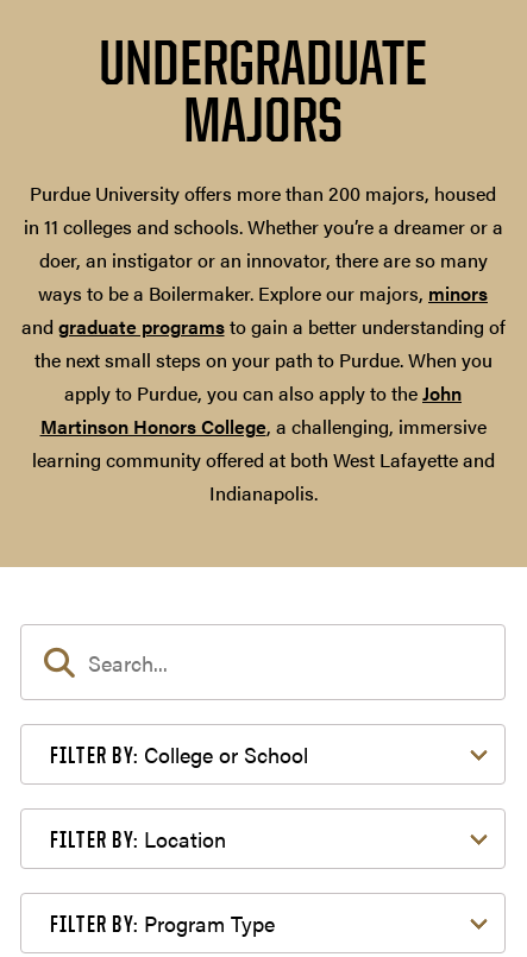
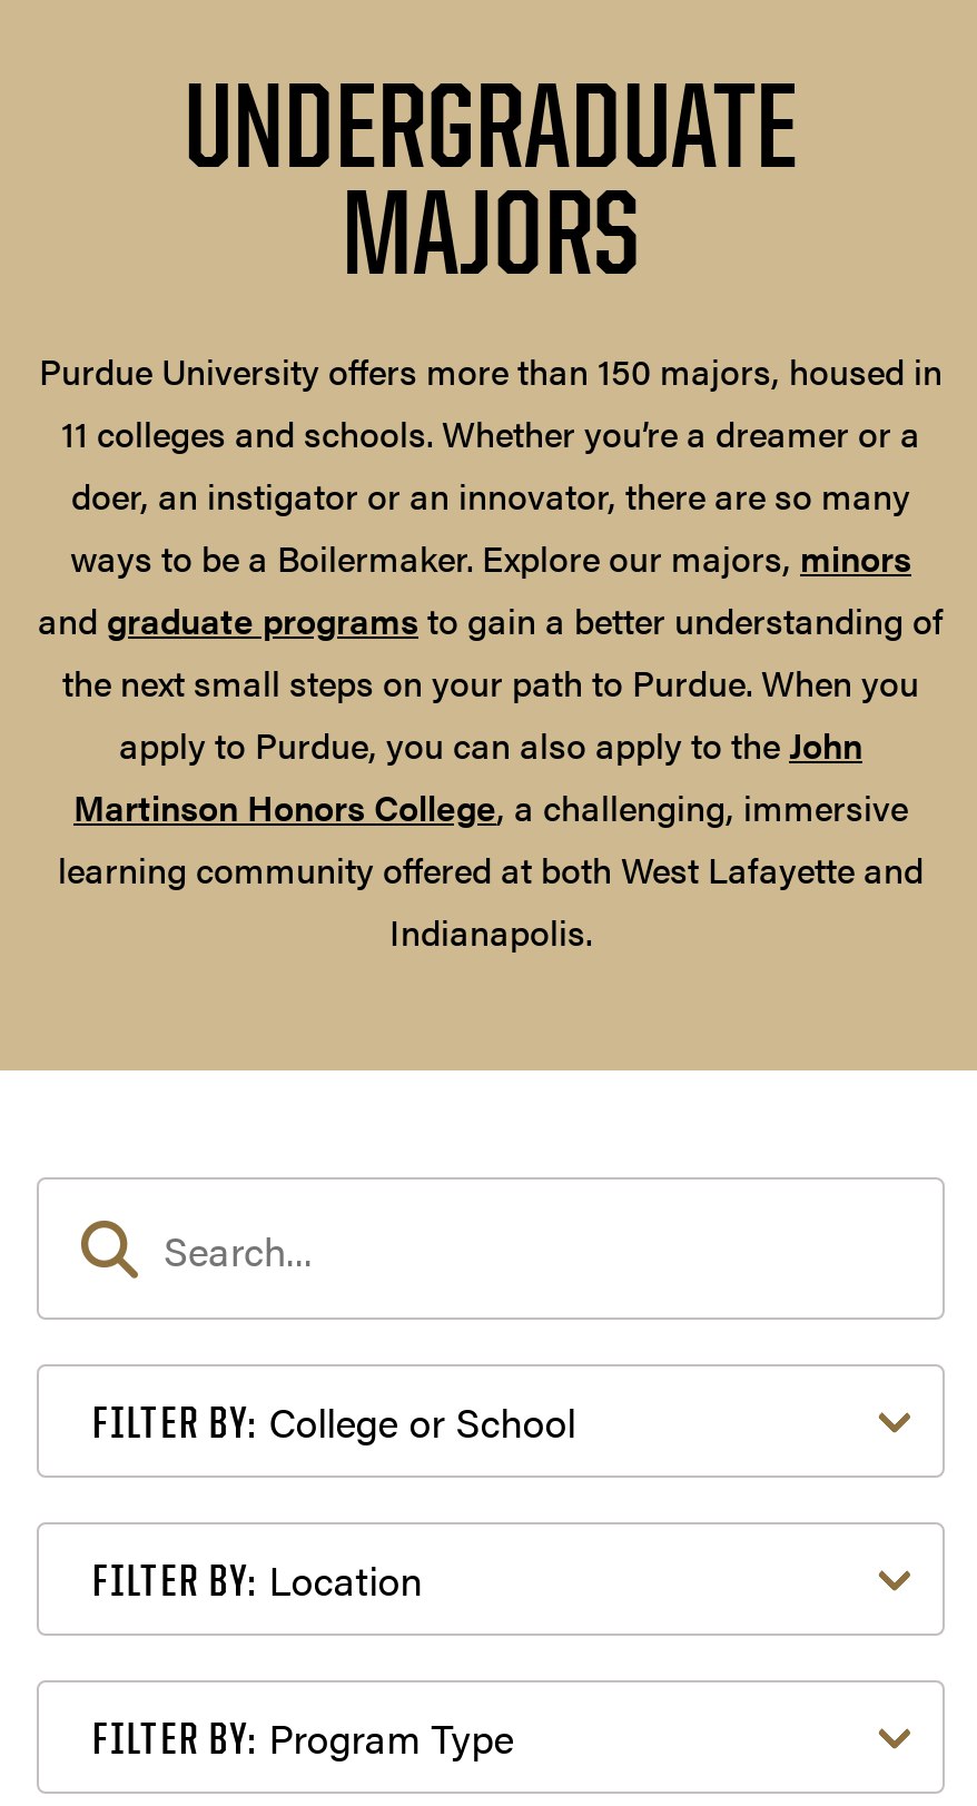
- Purdue University offers more than 200 majors, housed
- in 11 colleges and schools. Whether you’re a dreamer or a
+ Purdue University offers more than 150 majors, housed in
+ 11 colleges and schools. Whether you’re a dreamer or a
